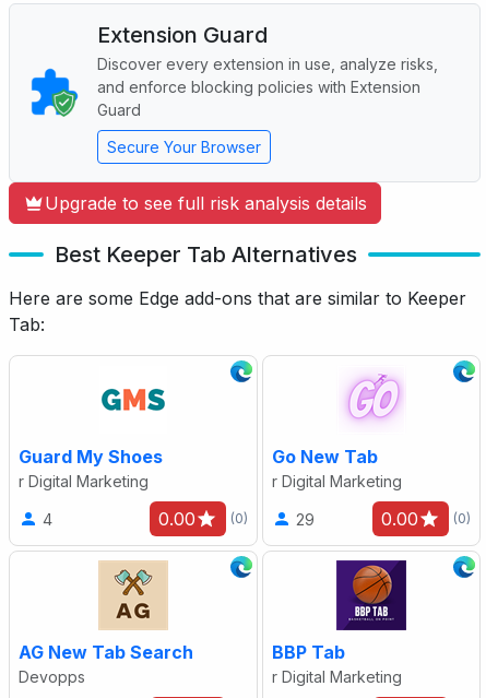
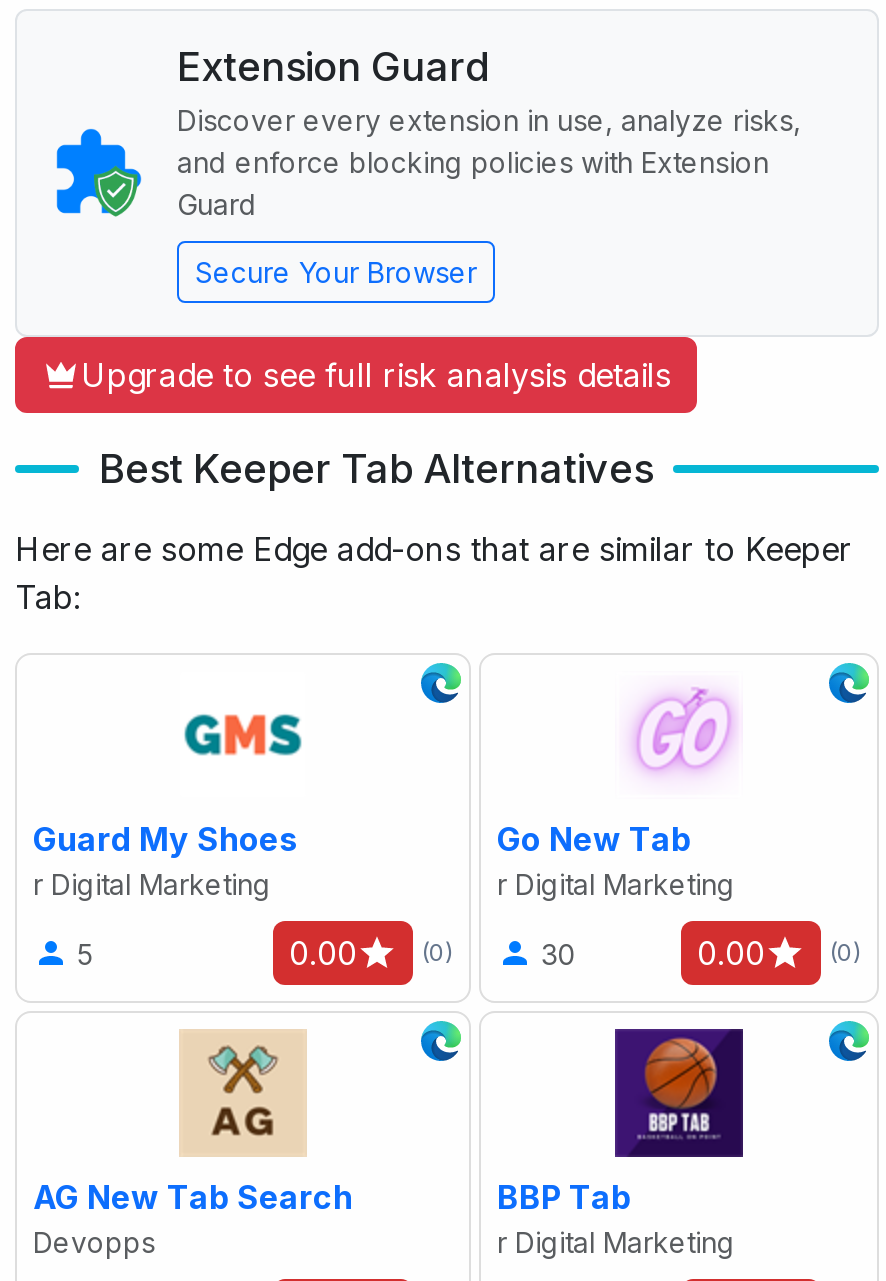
- 4
+ 5

- 29
+ 30
